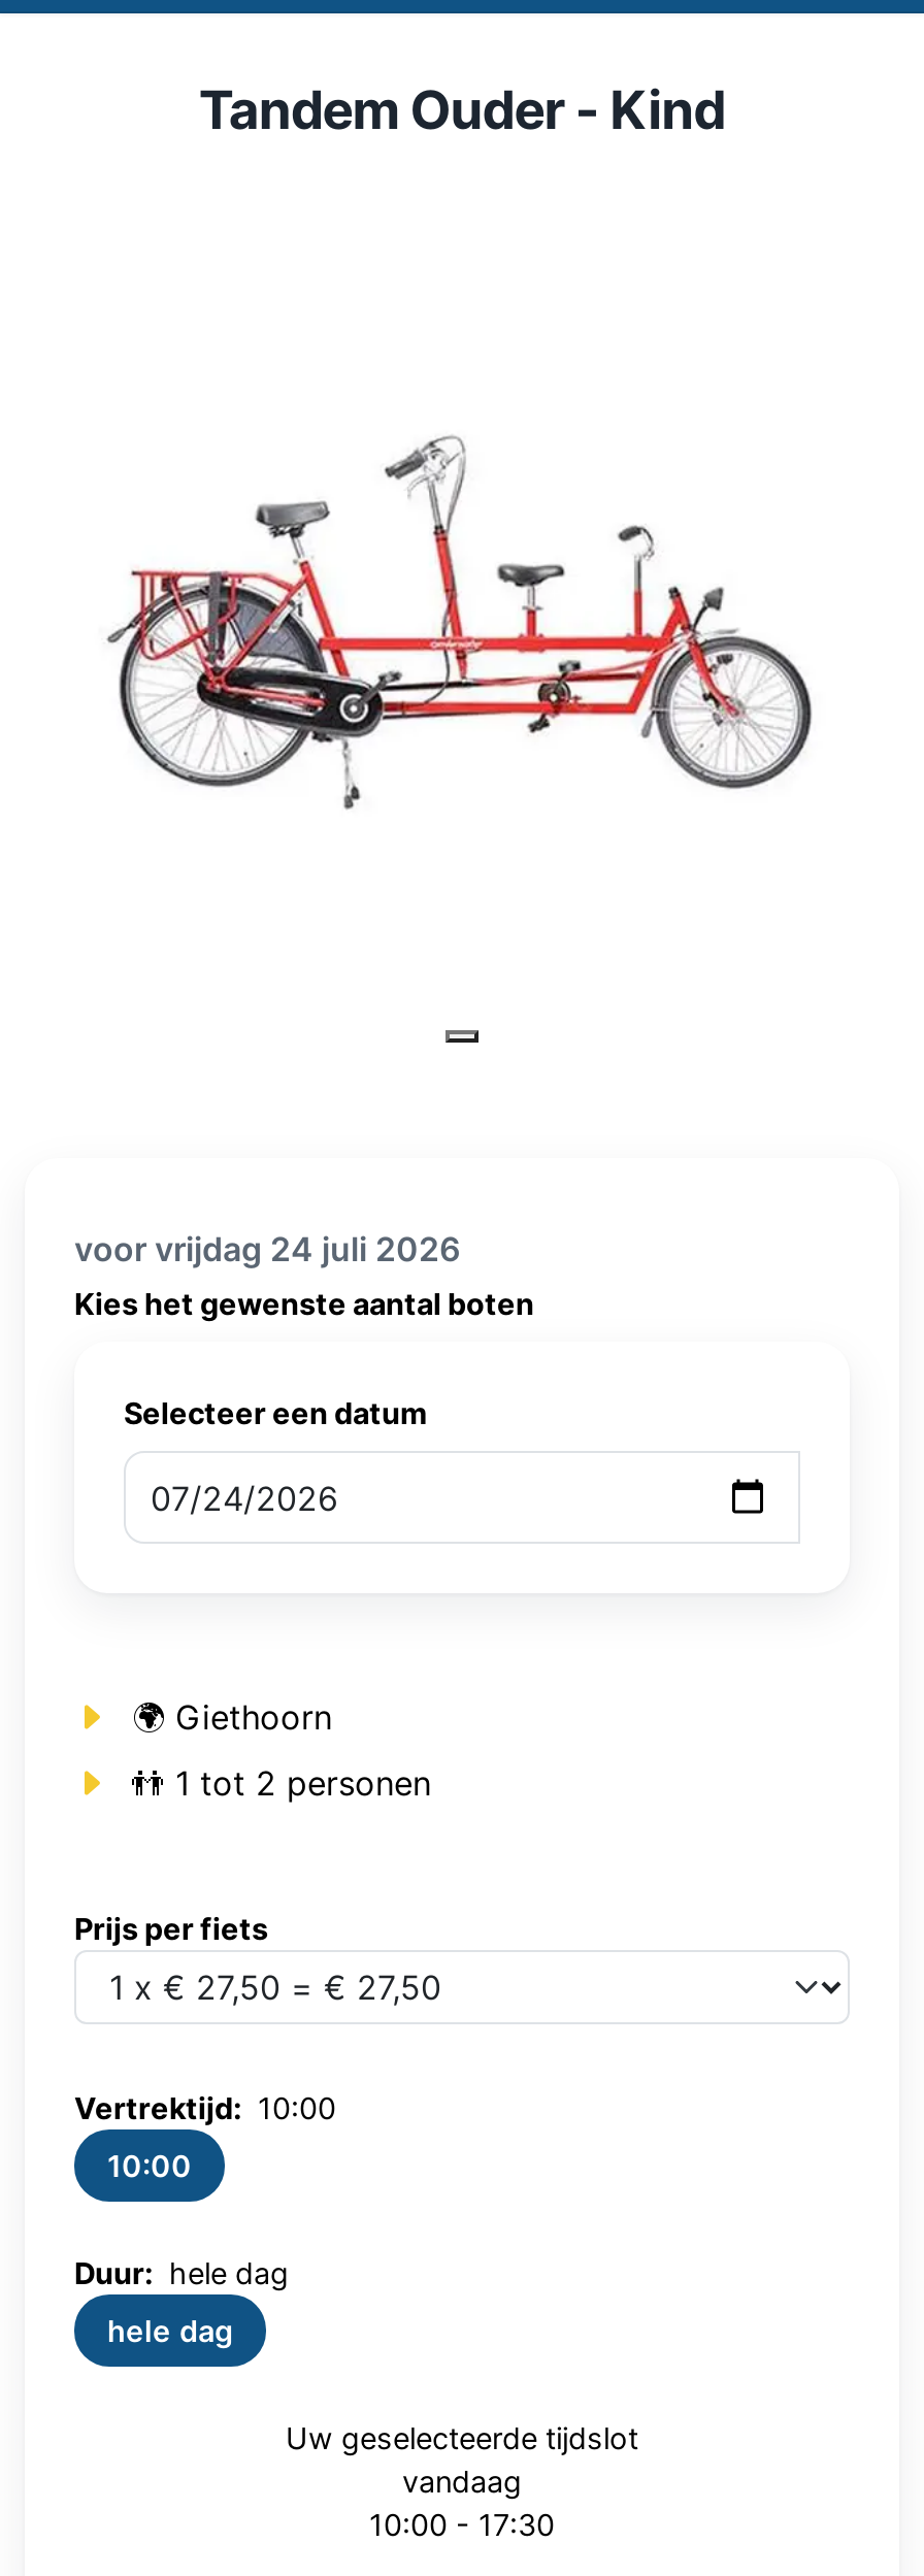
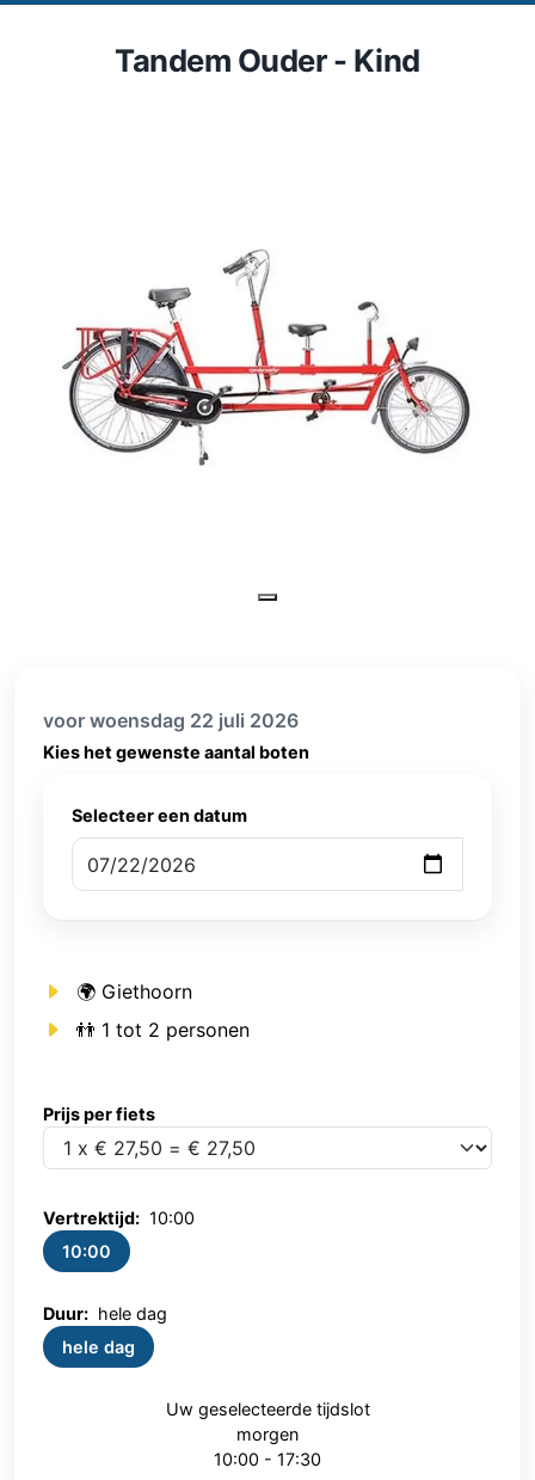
- voor vrijdag 24 juli 2026
+ voor woensdag 22 juli 2026

- vandaag
+ morgen
